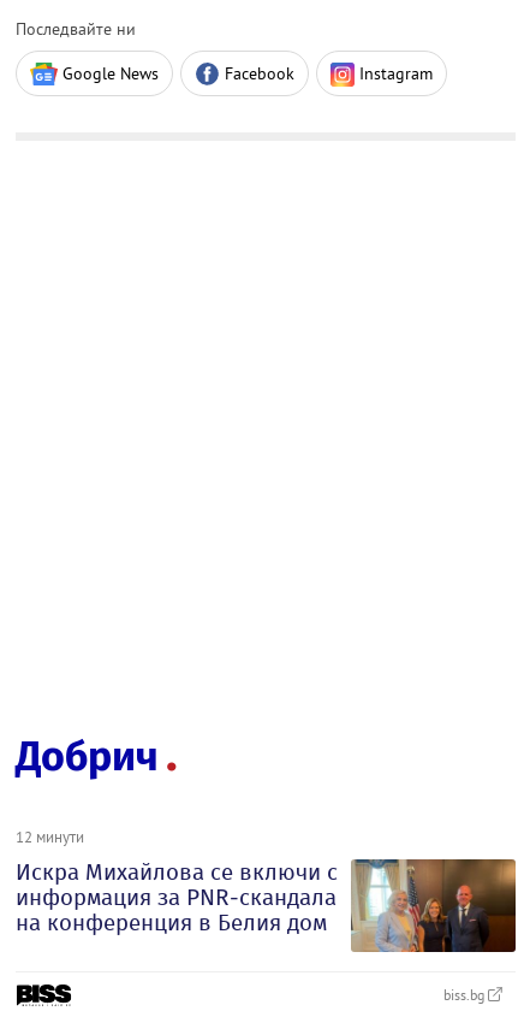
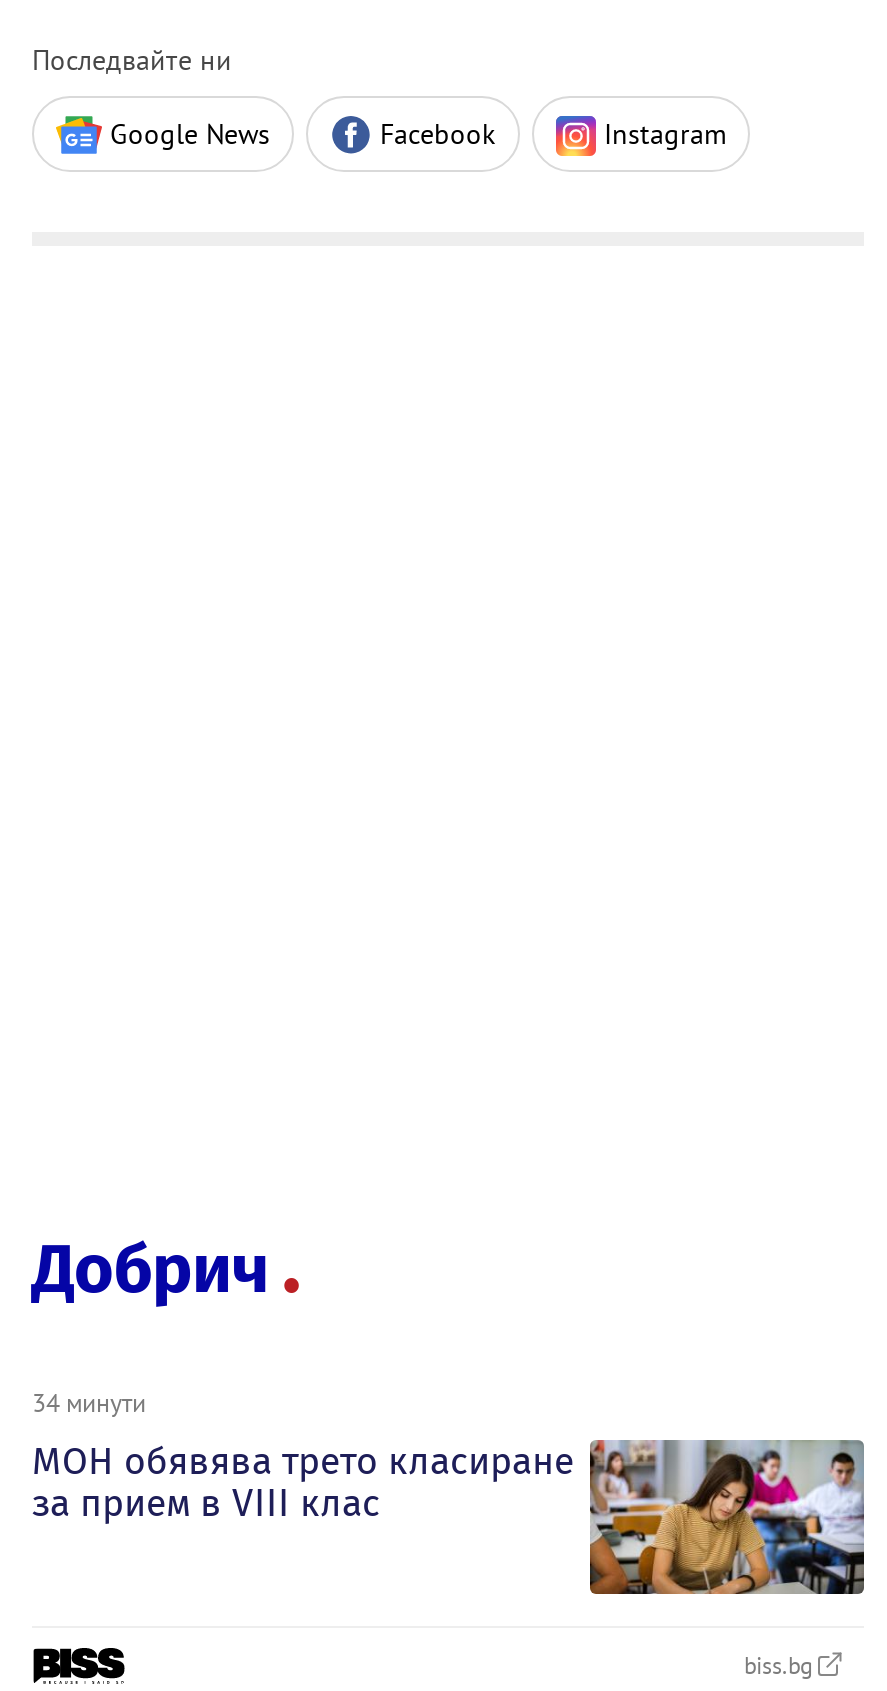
- [image]
- 12 минути
- Искра Михайлова се включи с
- информация за PNR-скандала
- на конференция в Белия дом
+ [image]
+ 34 минути
+ МОН обявява трето класиране
+ за прием в VIII клас
